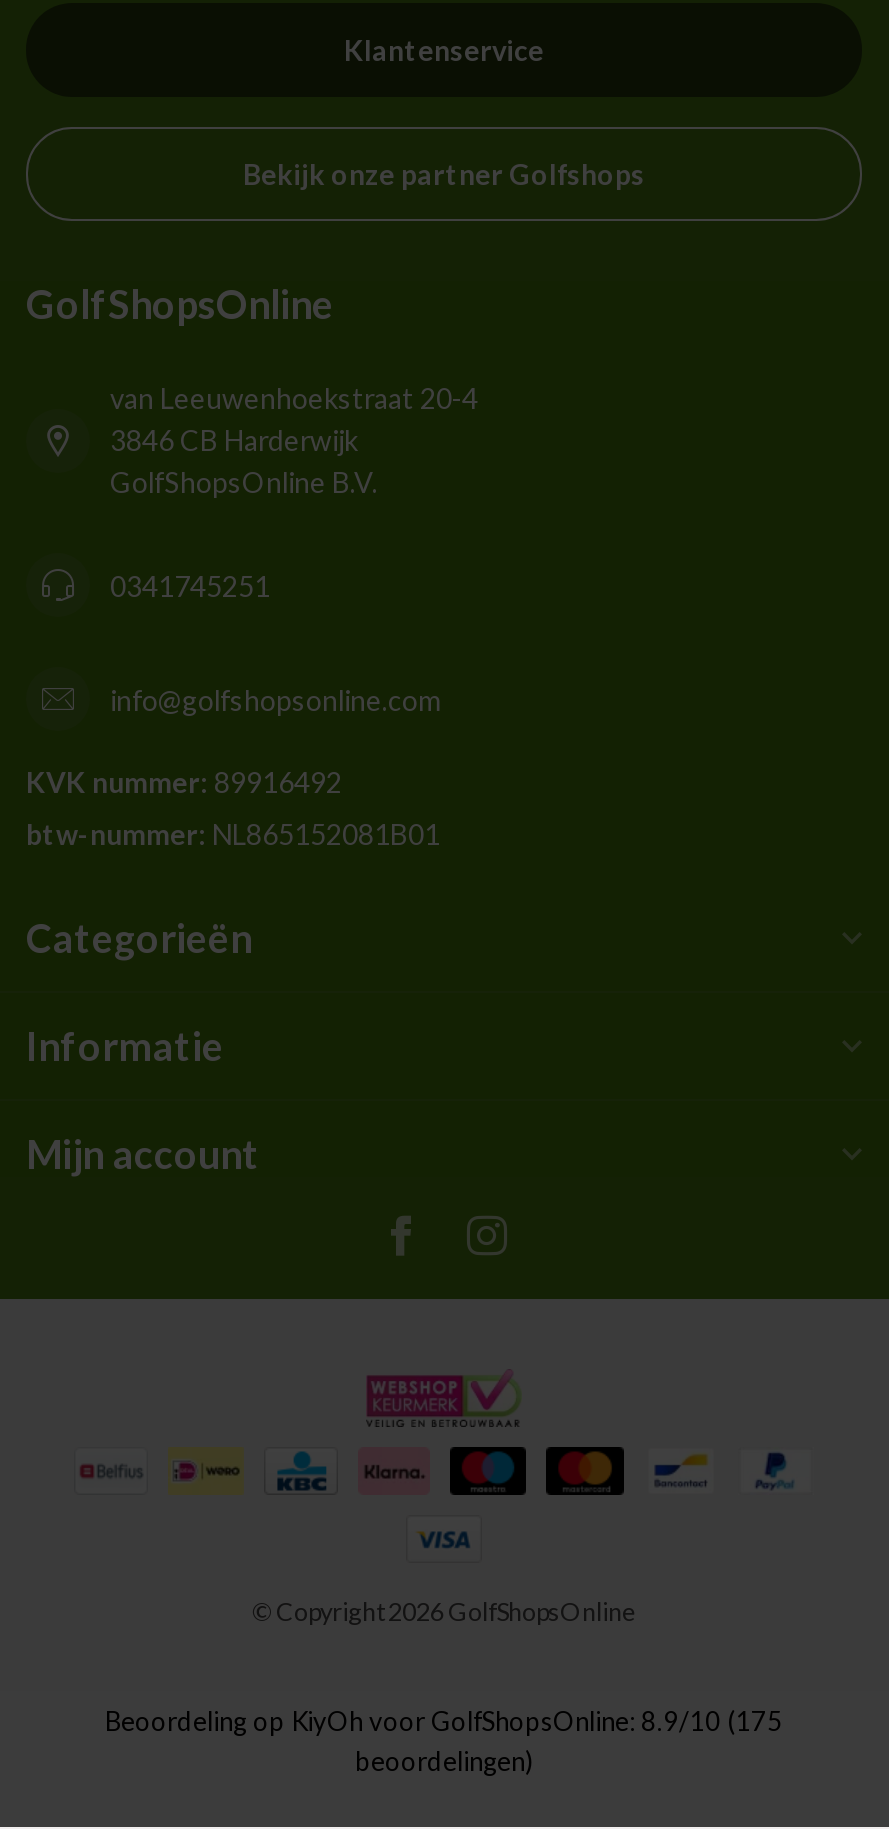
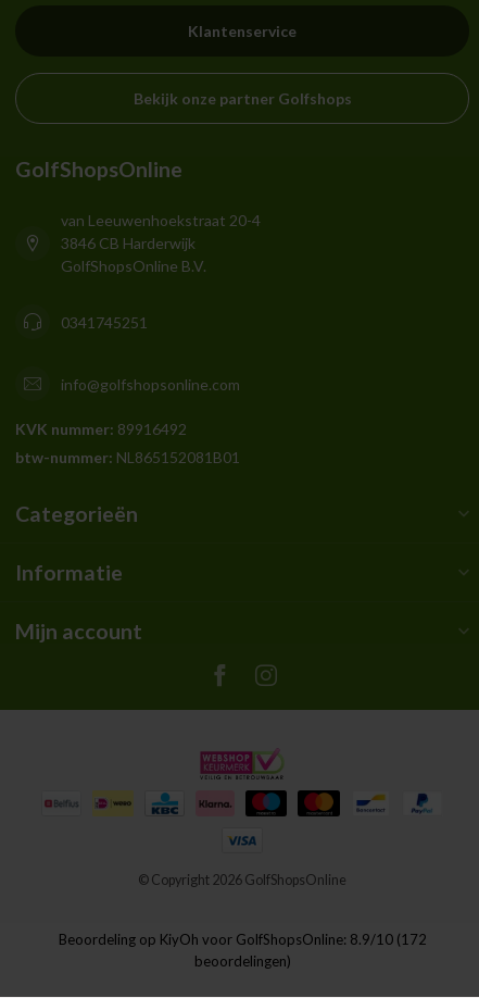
- Beoordeling op KiyOh voor GolfShopsOnline: 8.9/10 (175
+ Beoordeling op KiyOh voor GolfShopsOnline: 8.9/10 (172
